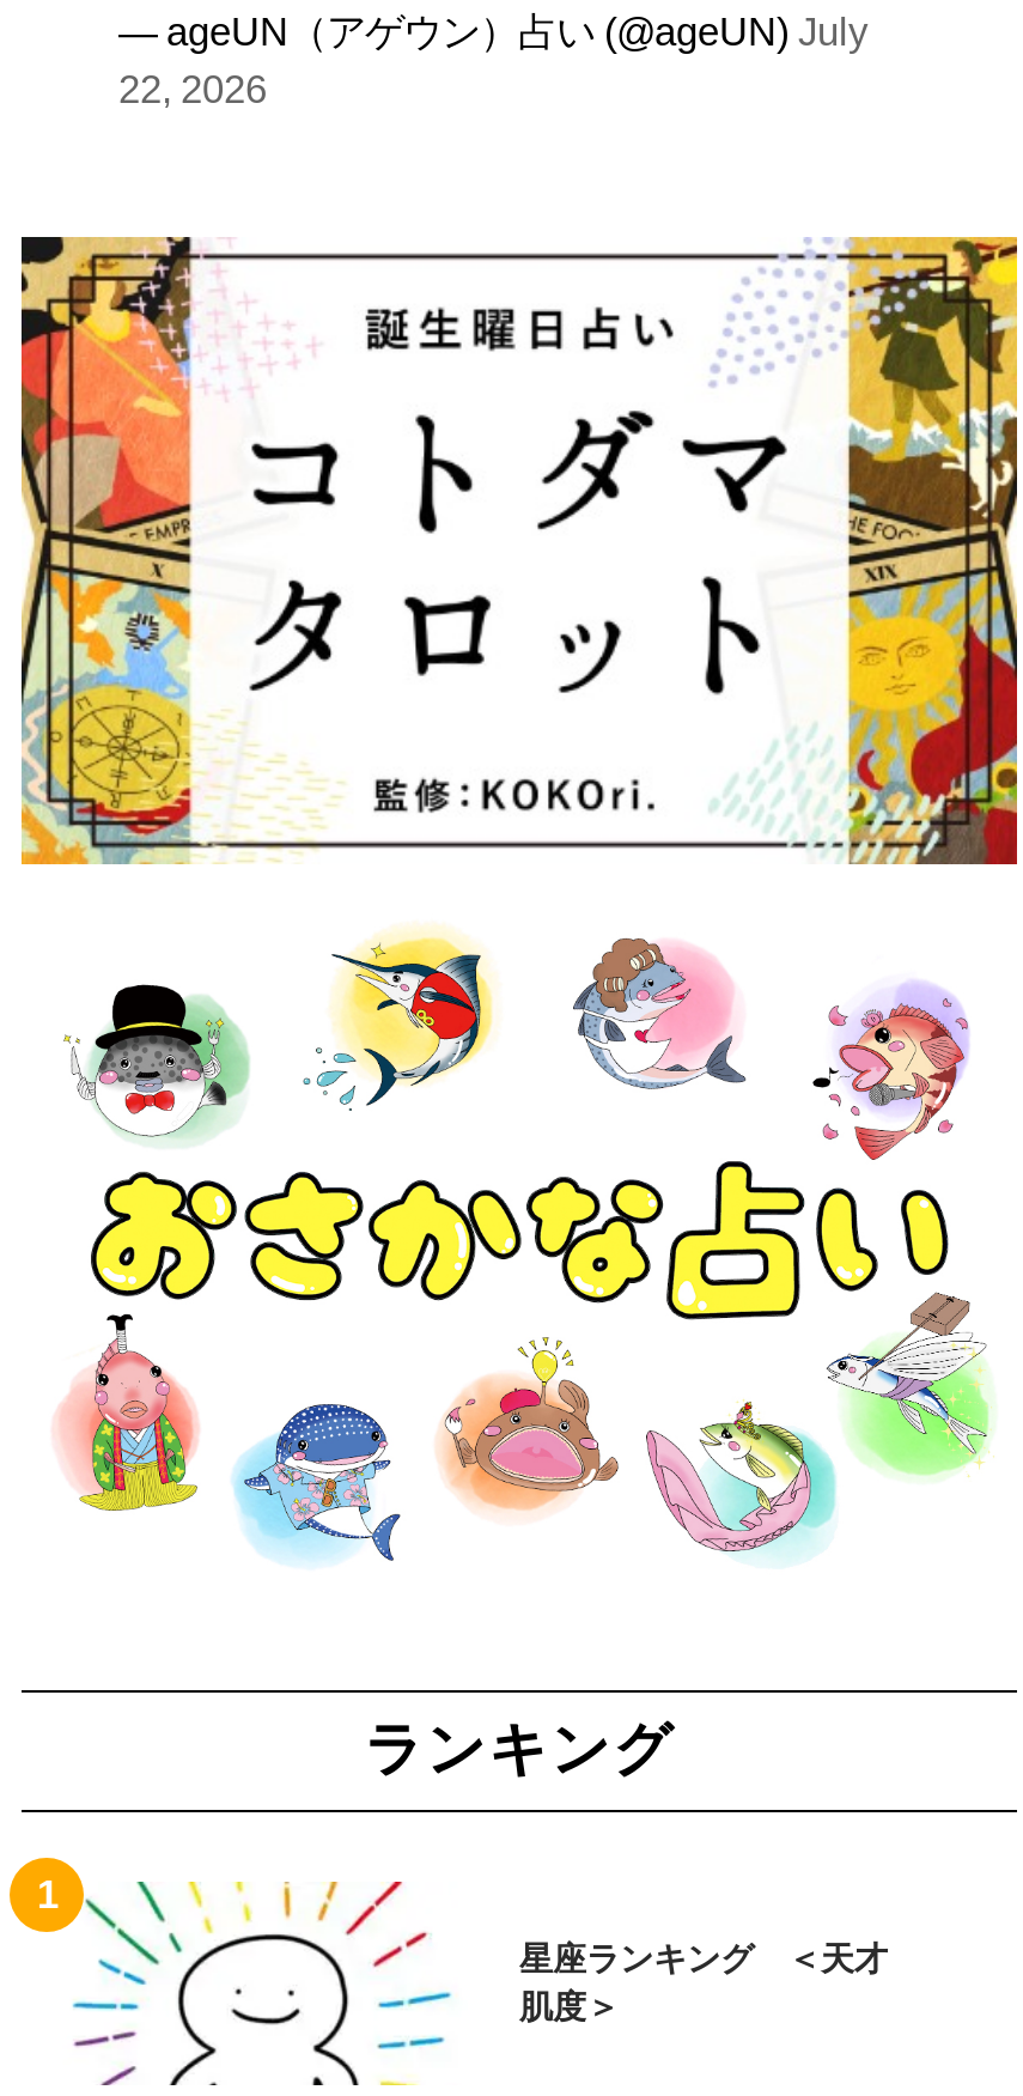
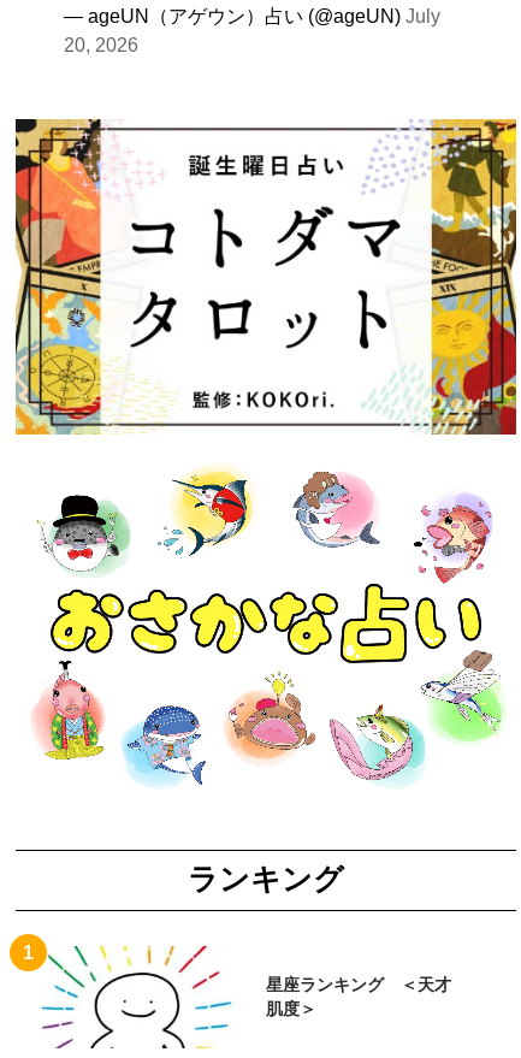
- 22, 2026
+ 20, 2026
